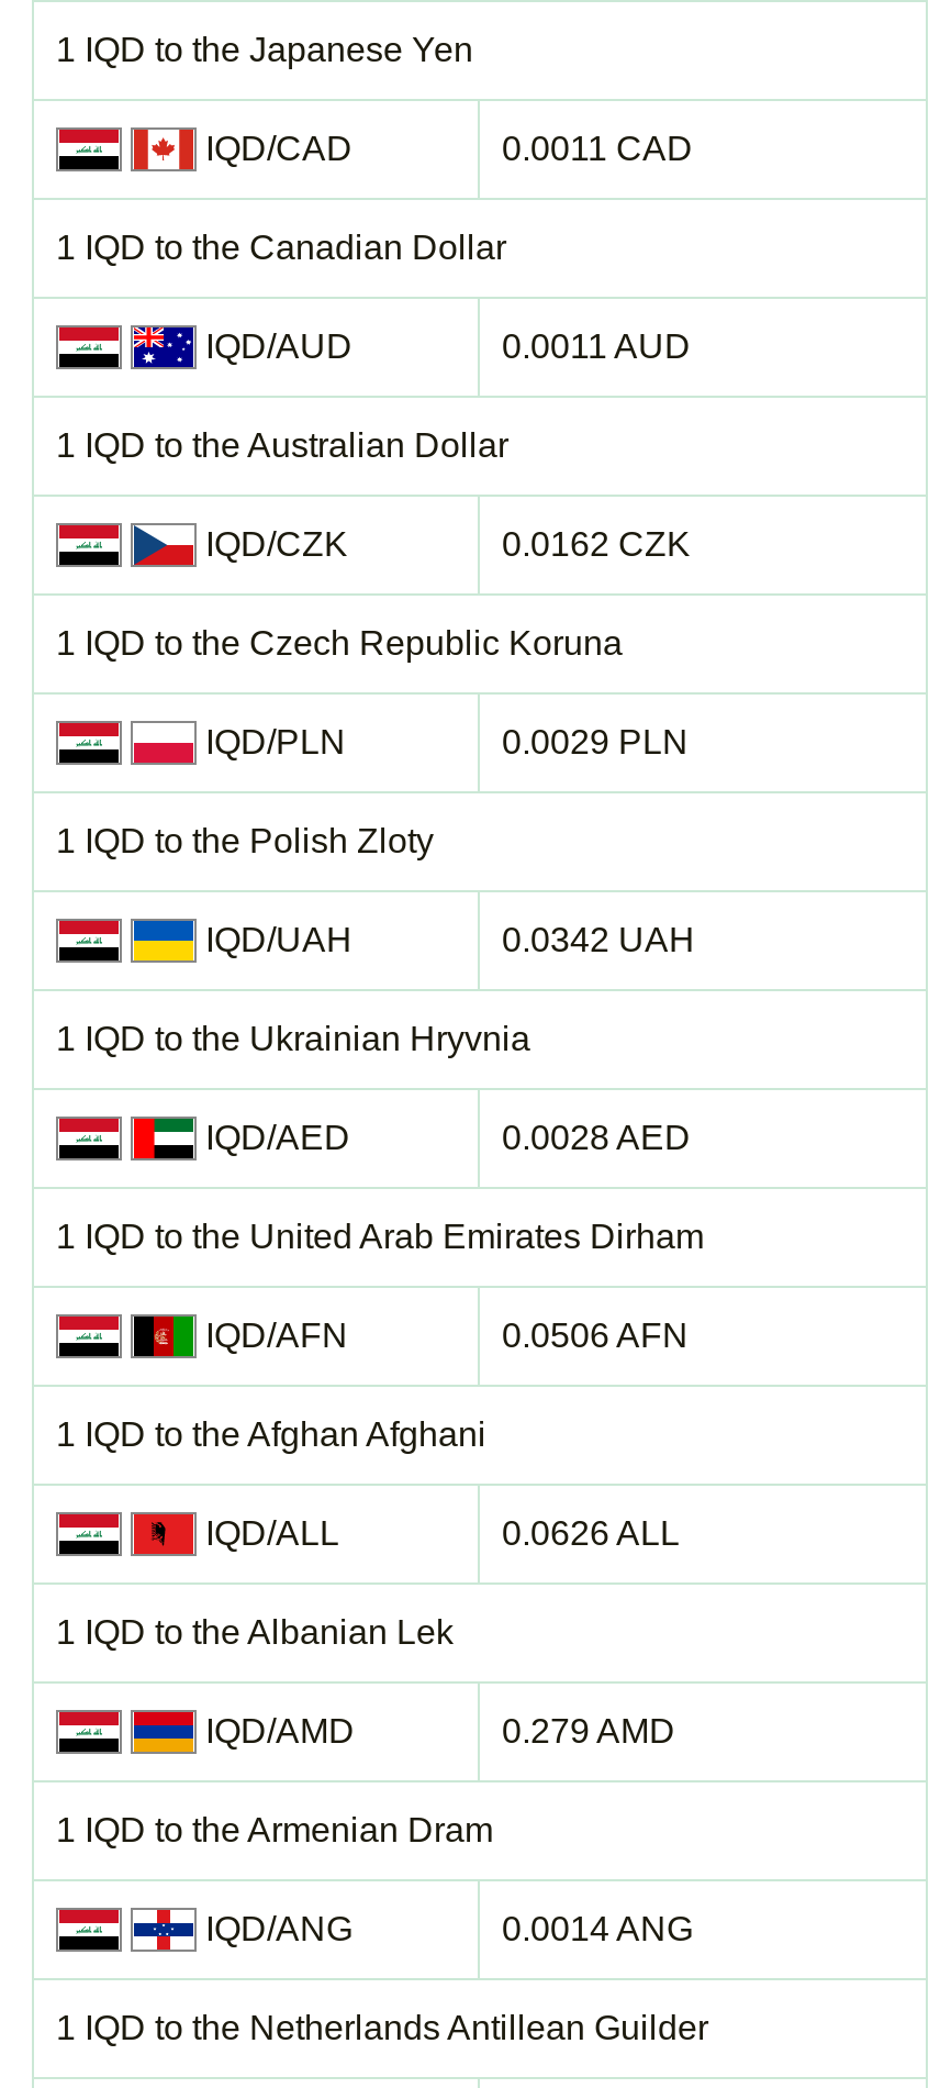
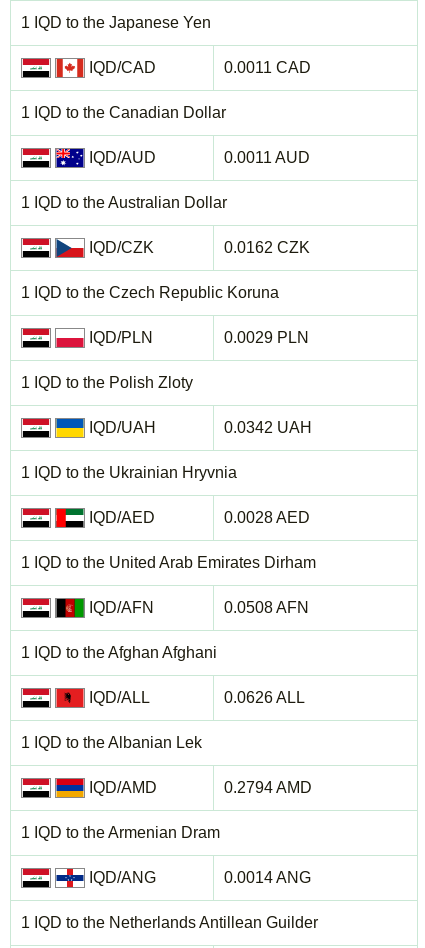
- 0.0506 AFN
+ 0.0508 AFN

- 0.279 AMD
+ 0.2794 AMD
